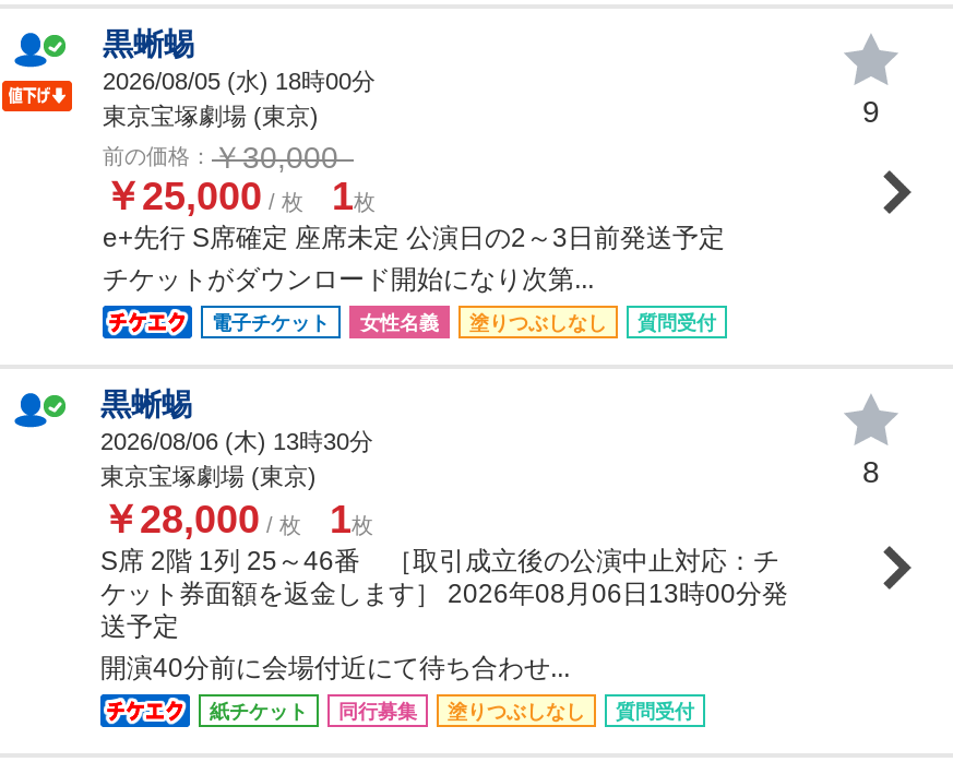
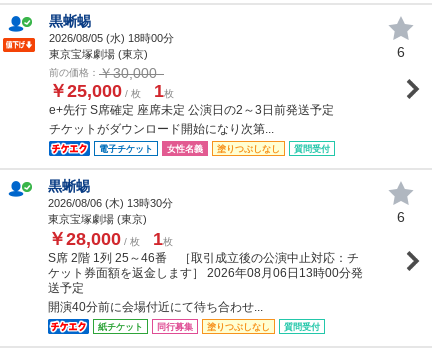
- 9
+ 6

- 8
+ 6
